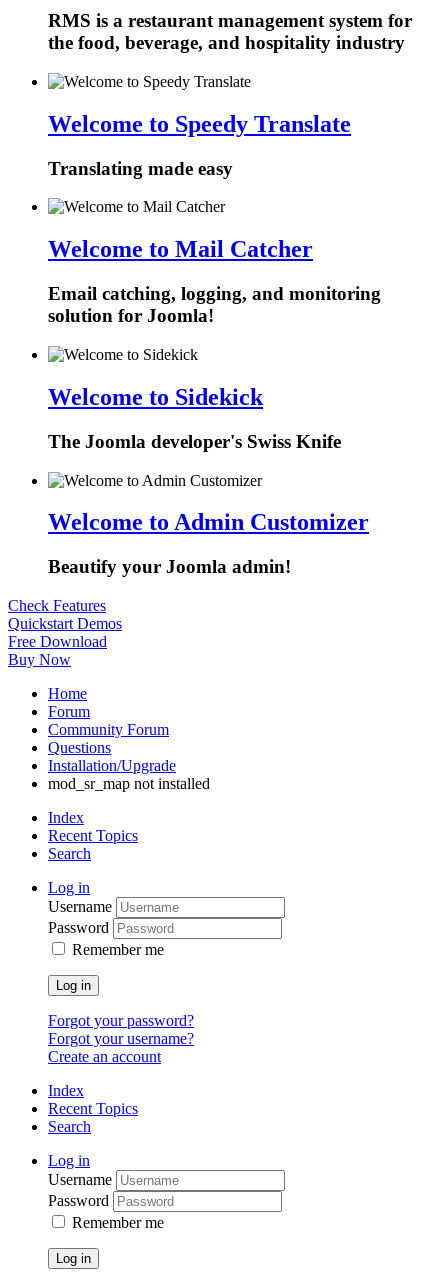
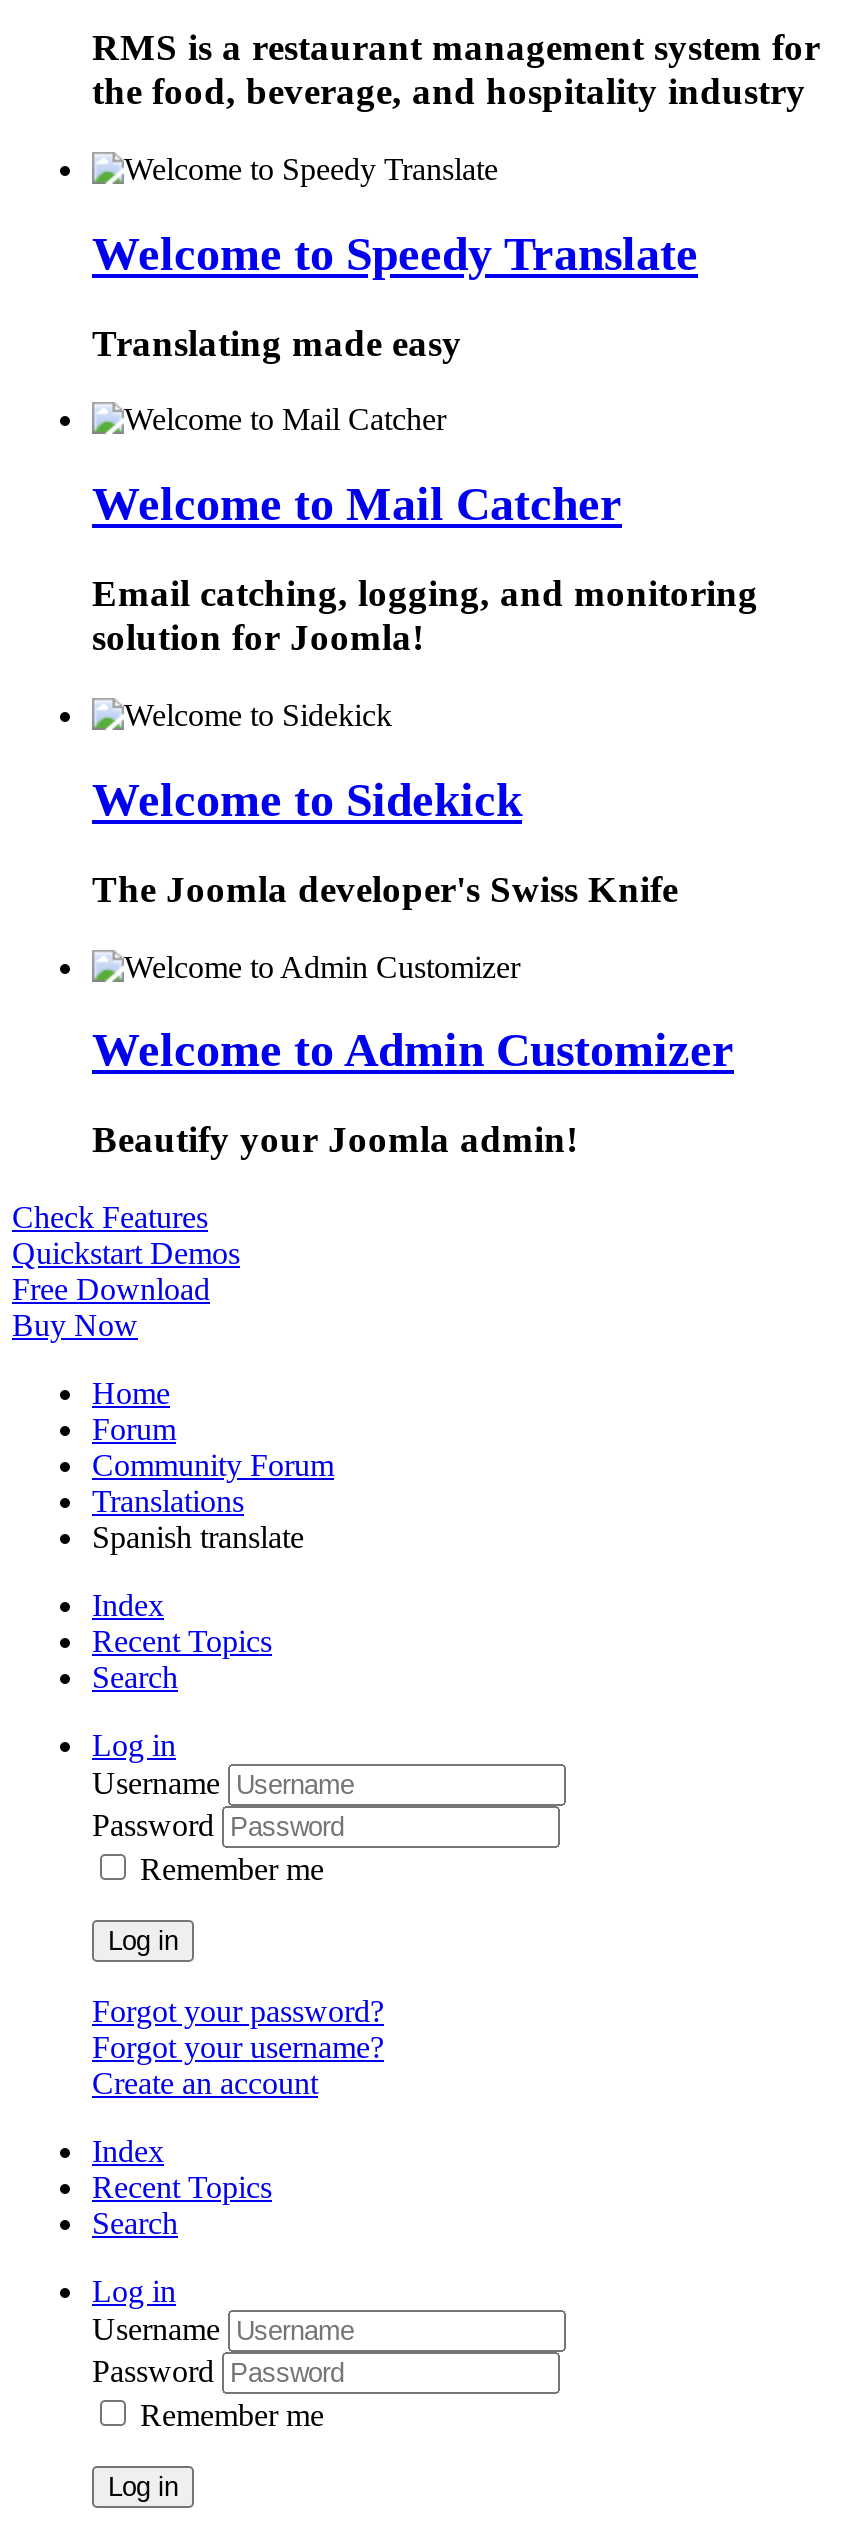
- Questions
- Installation/Upgrade
- mod_sr_map not installed
+ Translations
+ Spanish translate
